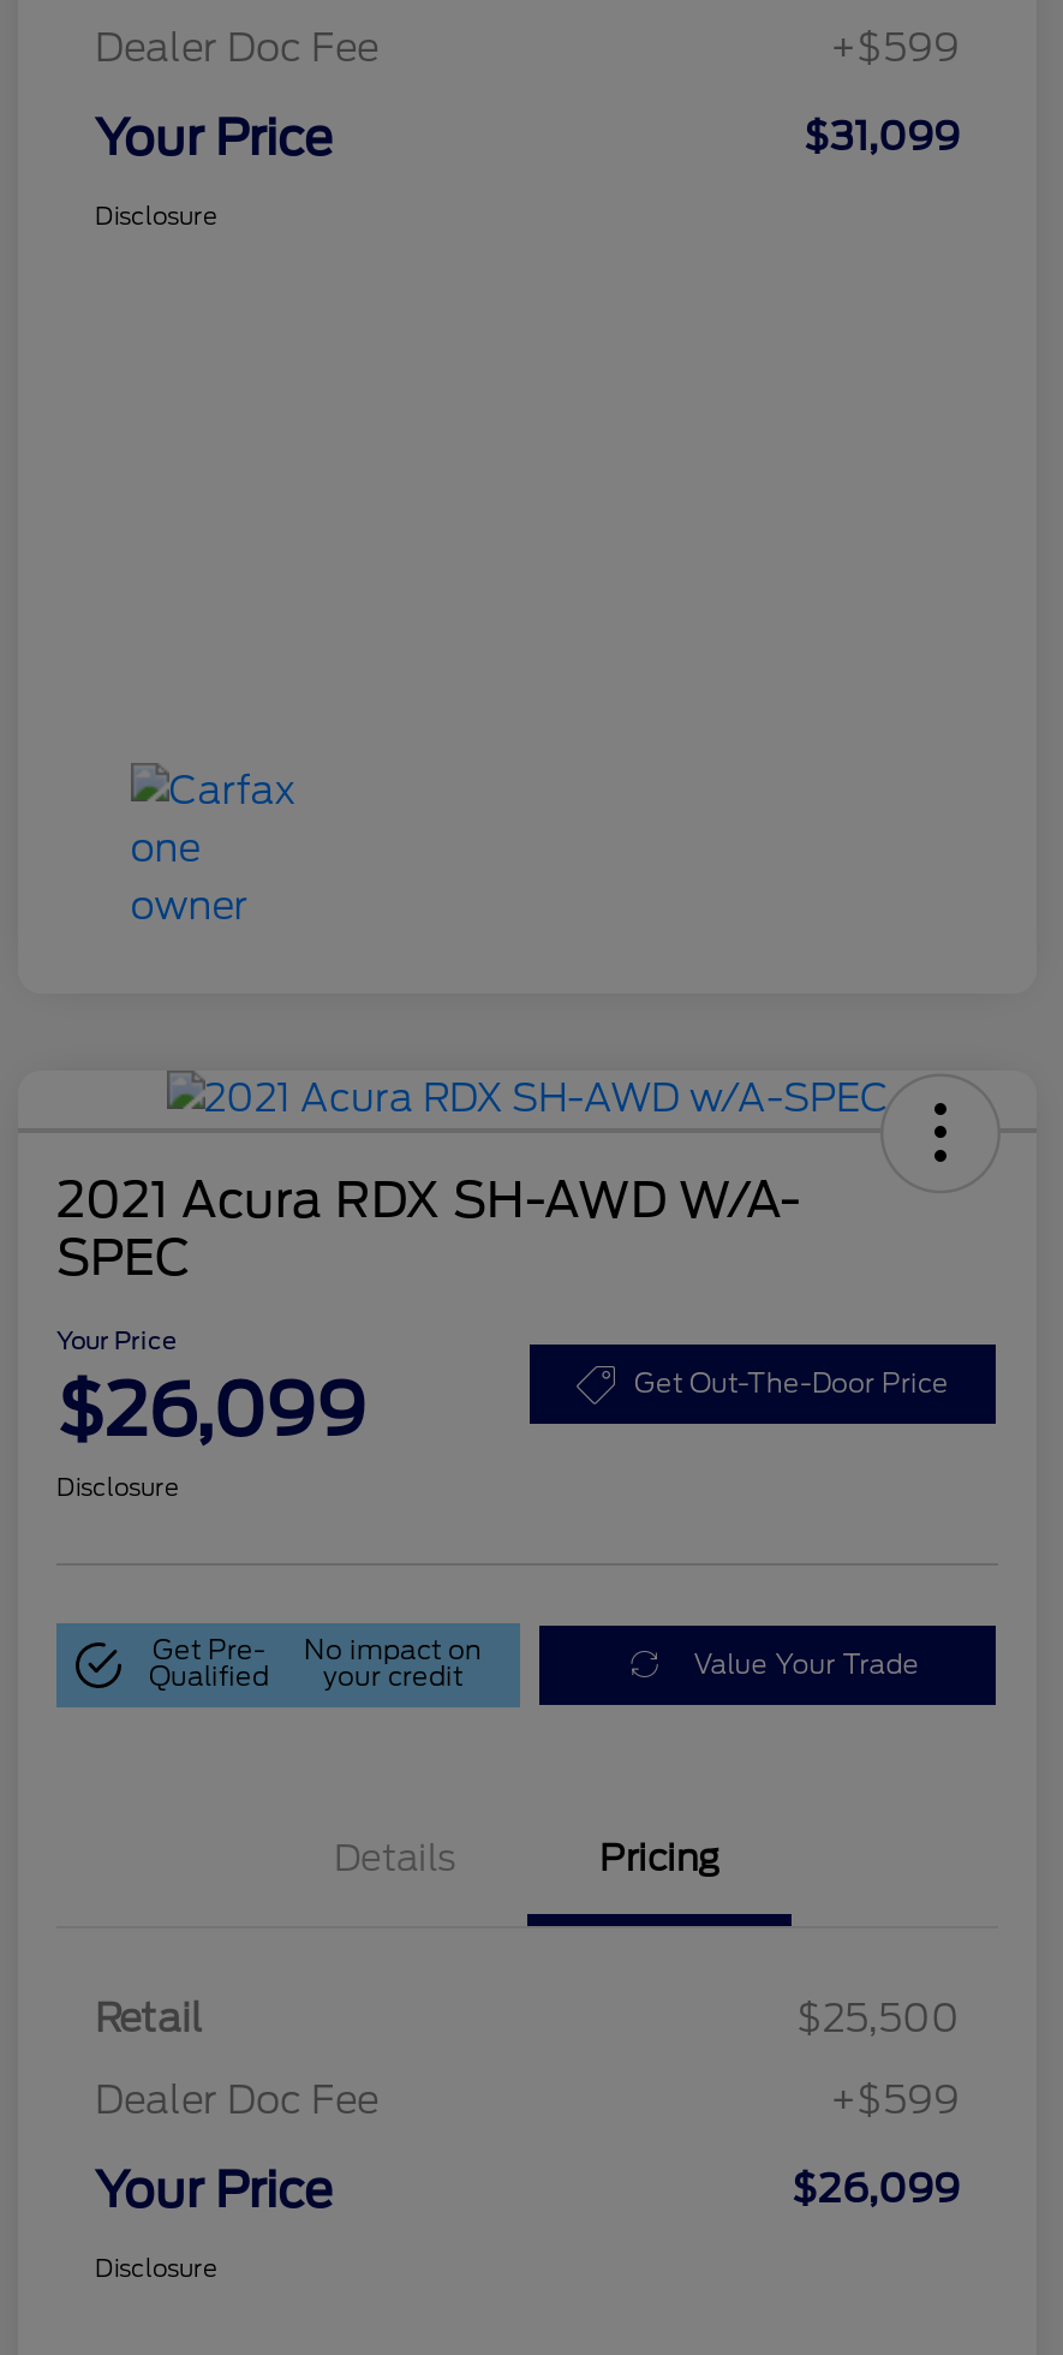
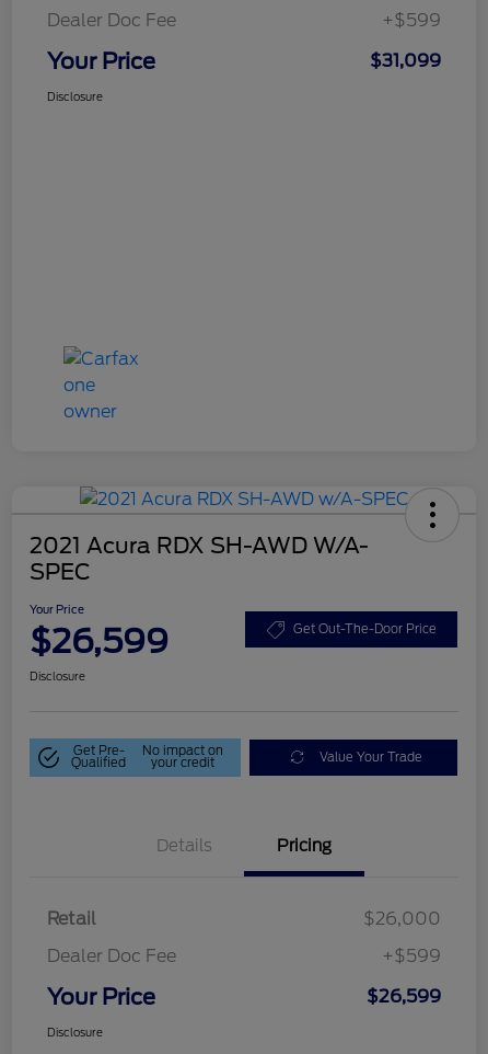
- $26,099
+ $26,599

- $25,500
+ $26,000

- $26,099
+ $26,599
